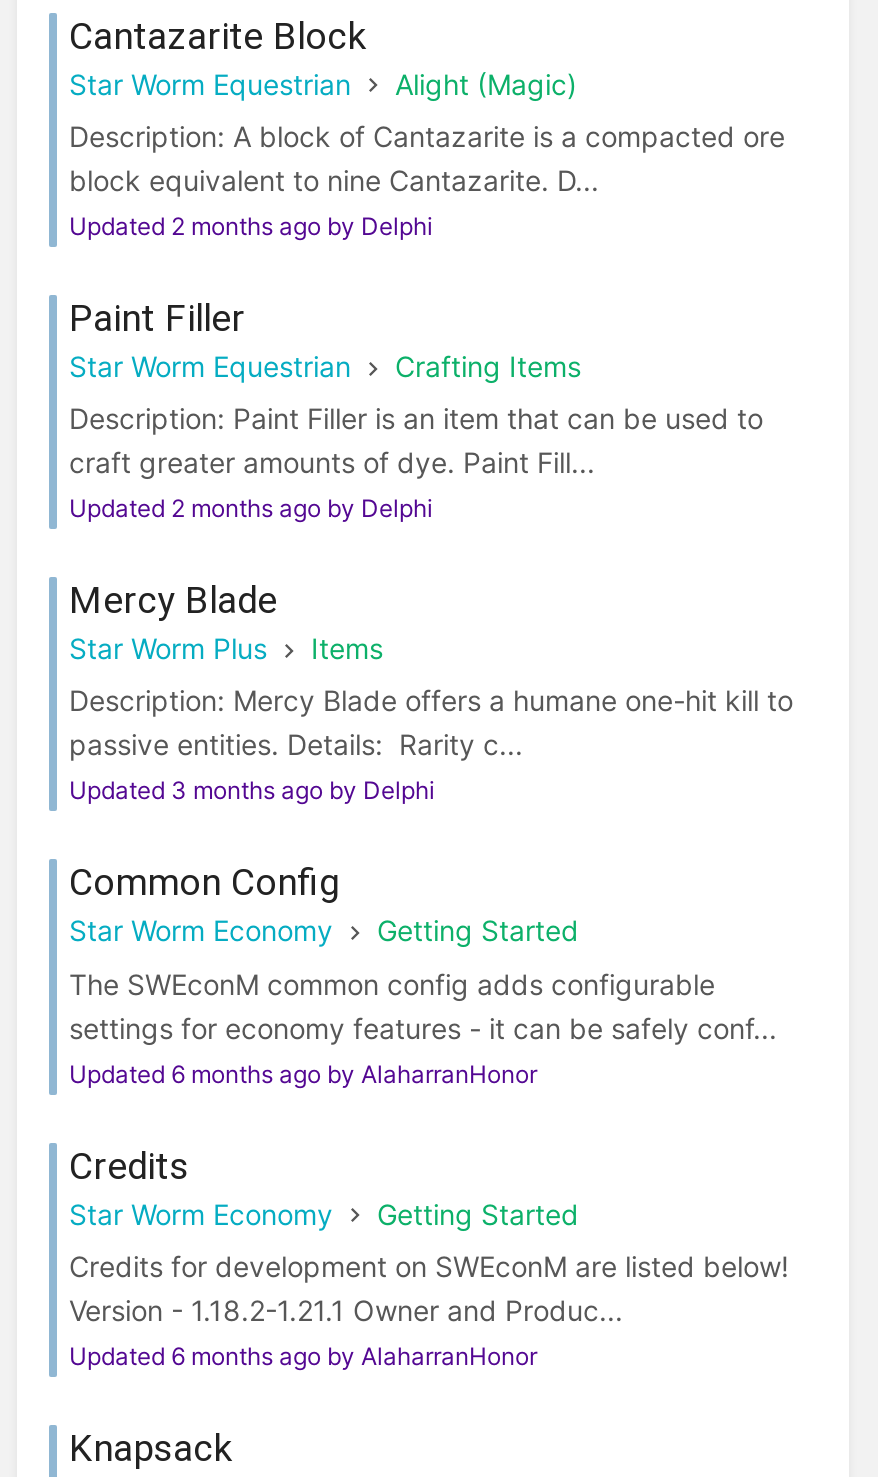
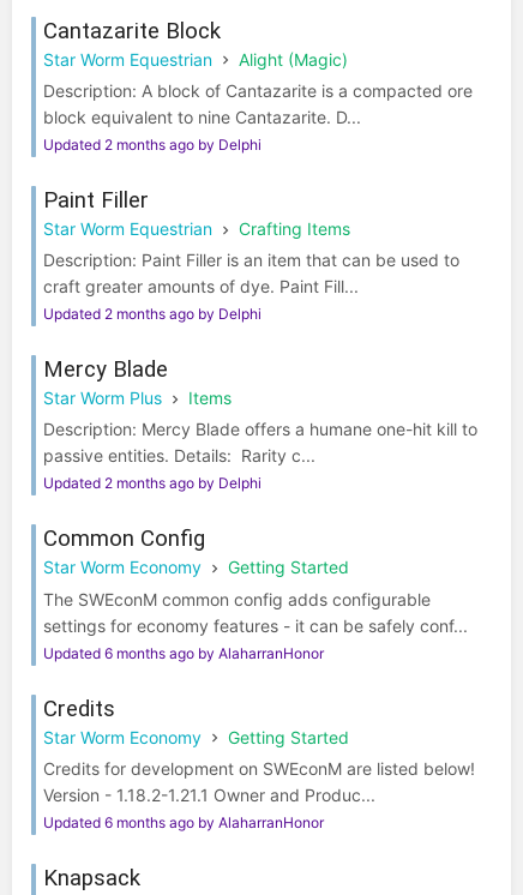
- Updated 3 months ago by Delphi
+ Updated 2 months ago by Delphi
